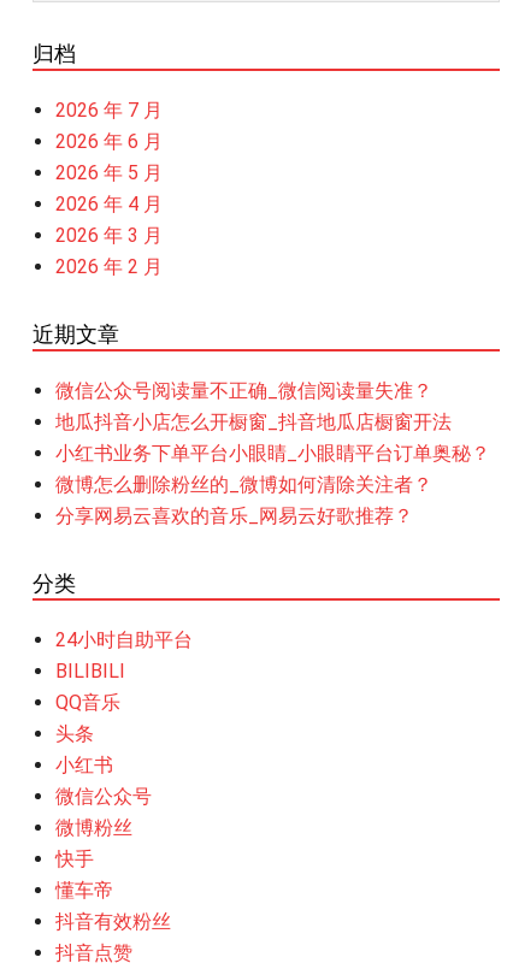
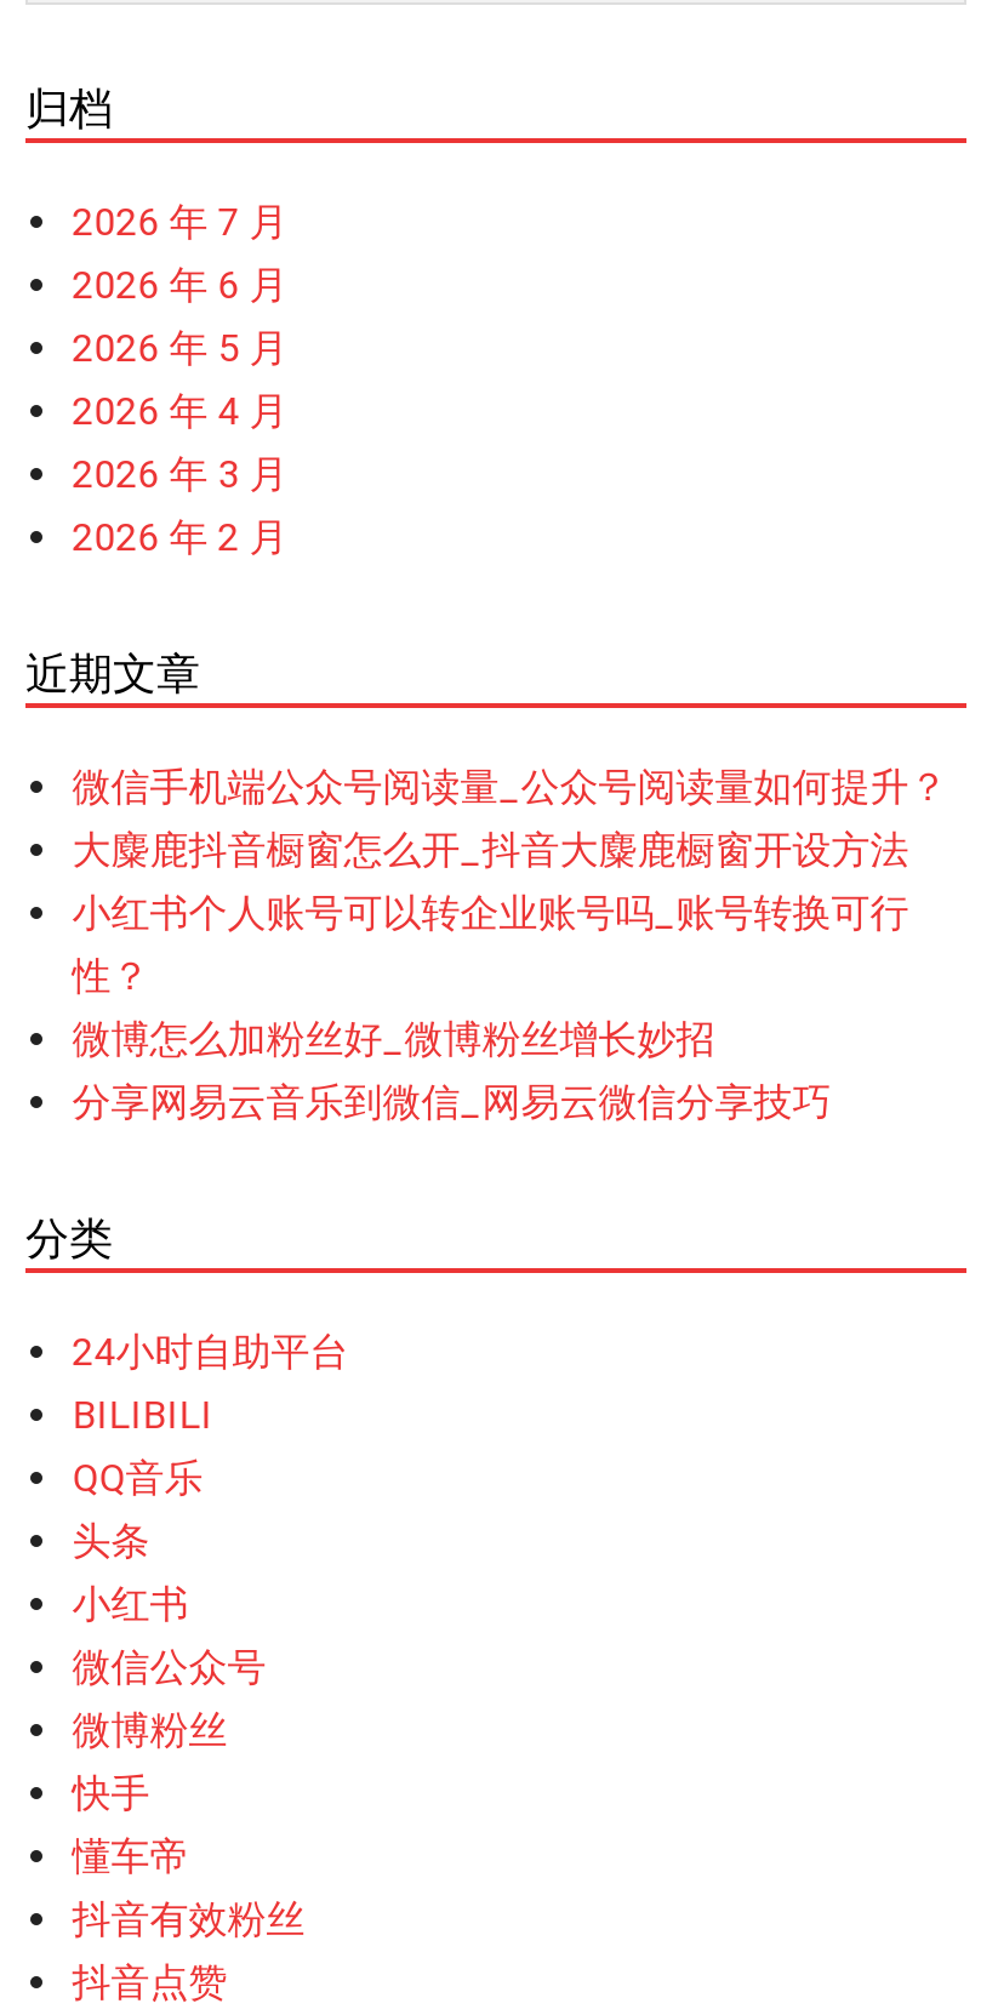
- 微信公众号阅读量不正确_微信阅读量失准？
- 地瓜抖音小店怎么开橱窗_抖音地瓜店橱窗开法
- 小红书业务下单平台小眼睛_小眼睛平台订单奥秘？
- 微博怎么删除粉丝的_微博如何清除关注者？
- 分享网易云喜欢的音乐_网易云好歌推荐？
+ 微信手机端公众号阅读量_公众号阅读量如何提升？
+ 大麋鹿抖音橱窗怎么开_抖音大麋鹿橱窗开设方法
+ 小红书个人账号可以转企业账号吗_账号转换可行
+ 性？
+ 微博怎么加粉丝好_微博粉丝增长妙招
+ 分享网易云音乐到微信_网易云微信分享技巧
